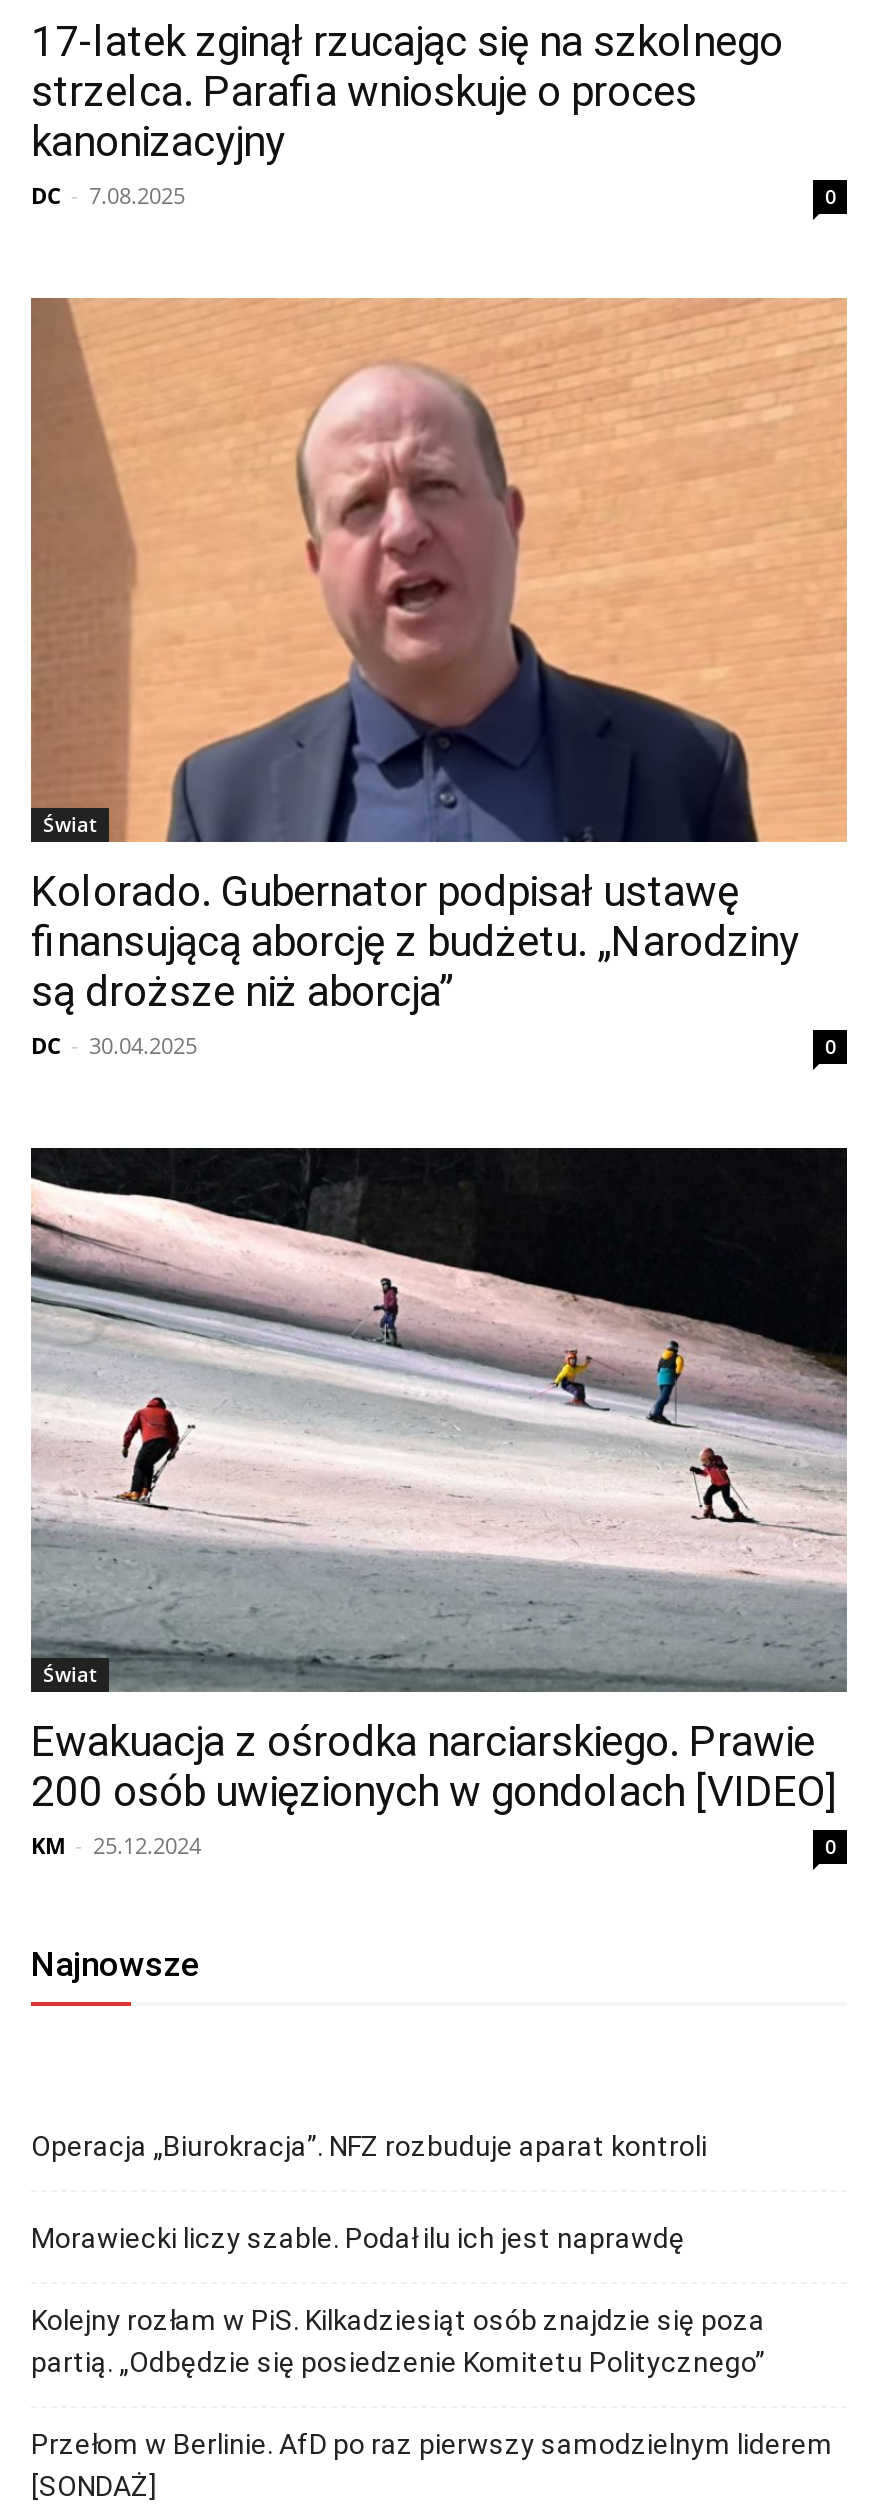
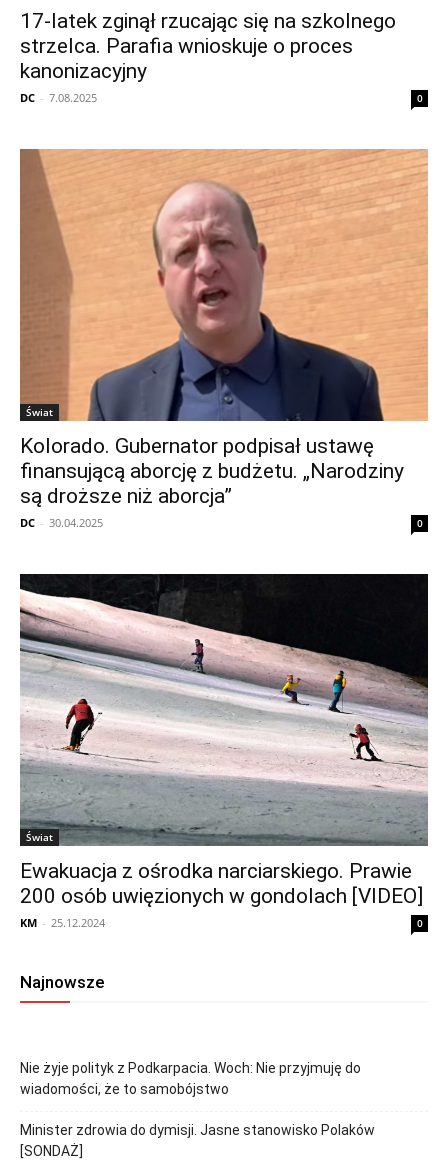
- Operacja „Biurokracja”. NFZ rozbuduje aparat kontroli
- Morawiecki liczy szable. Podał ilu ich jest naprawdę
- Kolejny rozłam w PiS. Kilkadziesiąt osób znajdzie się poza
- partią. „Odbędzie się posiedzenie Komitetu Politycznego”
- Przełom w Berlinie. AfD po raz pierwszy samodzielnym liderem
+ Nie żyje polityk z Podkarpacia. Woch: Nie przyjmuję do
+ wiadomości, że to samobójstwo
+ Minister zdrowia do dymisji. Jasne stanowisko Polaków
